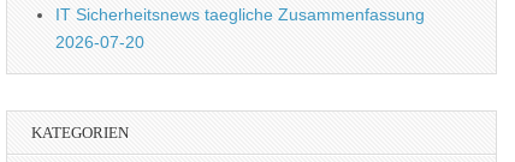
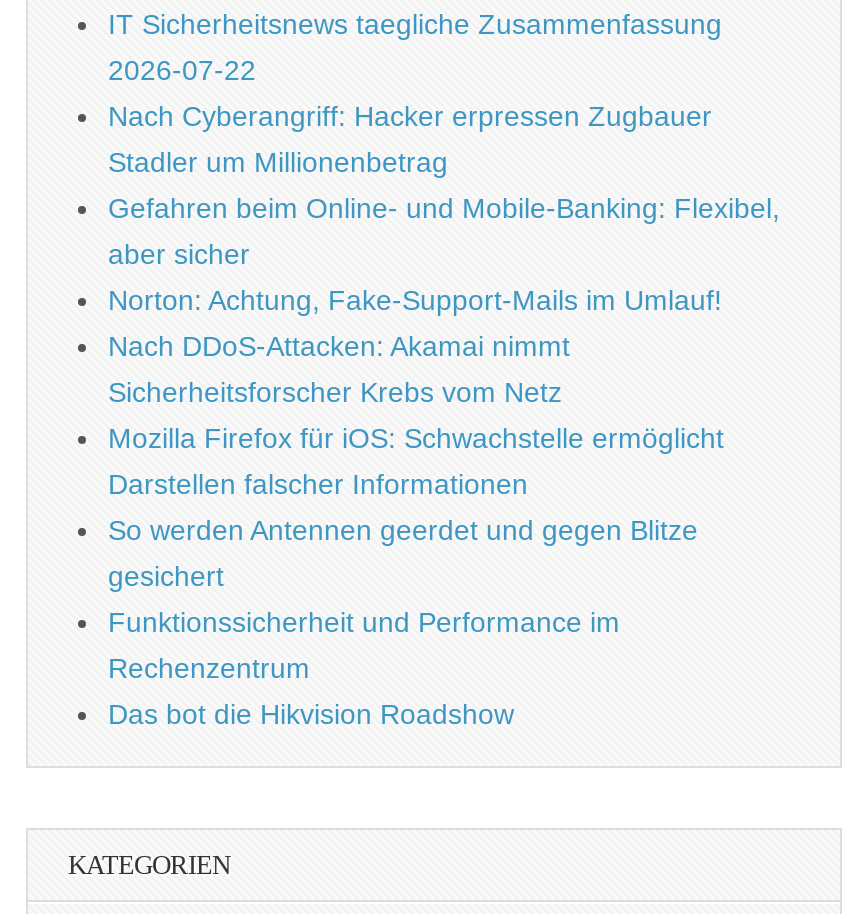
- 2026-07-20
+ 2026-07-22
+ Nach Cyberangriff: Hacker erpressen Zugbauer
+ Stadler um Millionenbetrag
+ Gefahren beim Online- und Mobile-Banking: Flexibel,
+ aber sicher
+ Norton: Achtung, Fake-Support-Mails im Umlauf!
+ Nach DDoS-Attacken: Akamai nimmt
+ Sicherheitsforscher Krebs vom Netz
+ Mozilla Firefox für iOS: Schwachstelle ermöglicht
+ Darstellen falscher Informationen
+ So werden Antennen geerdet und gegen Blitze
+ gesichert
+ Funktionssicherheit und Performance im
+ Rechenzentrum
+ Das bot die Hikvision Roadshow
